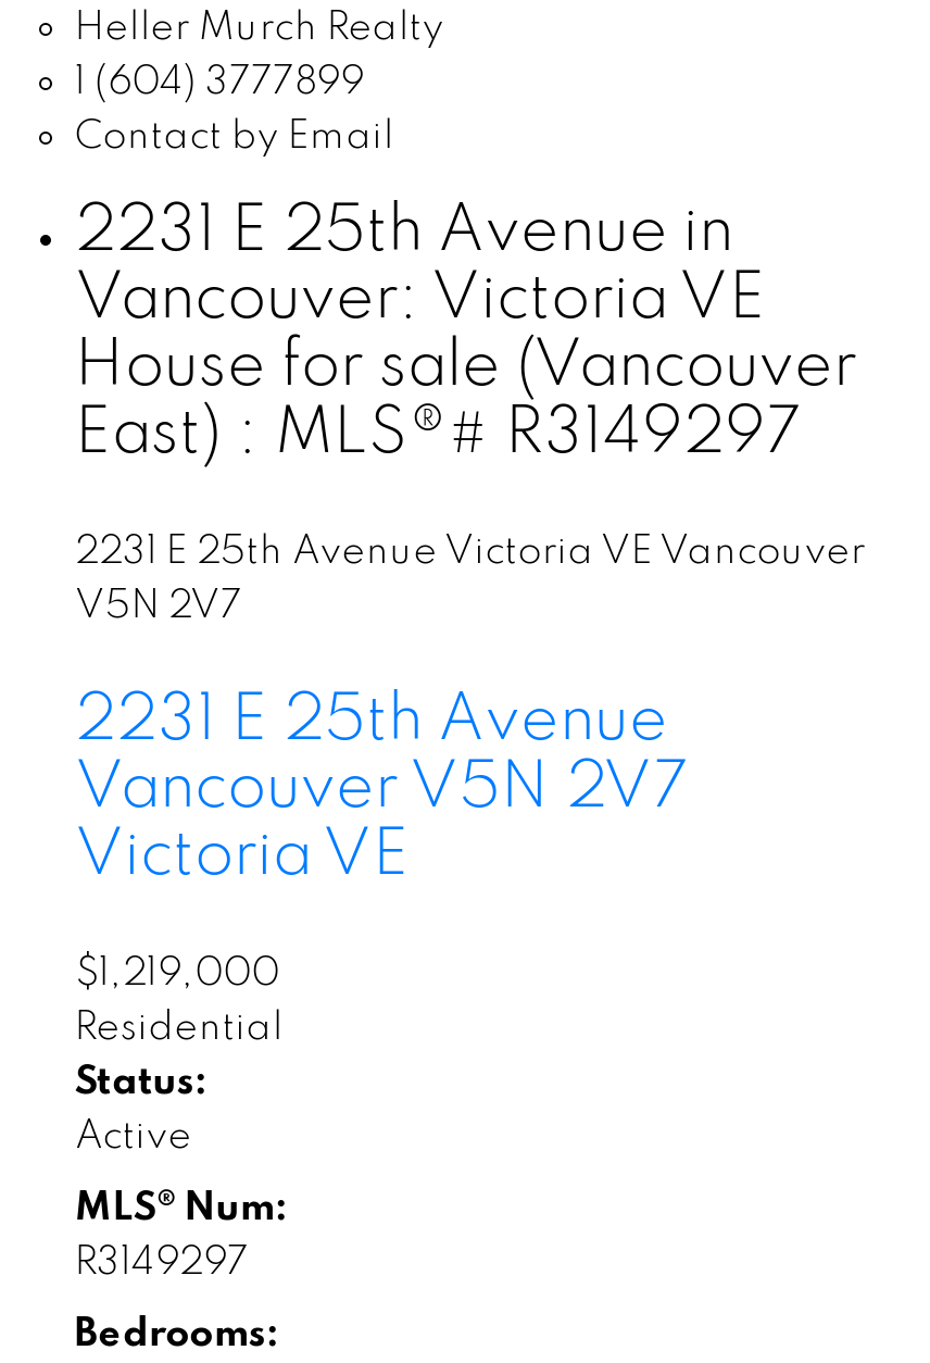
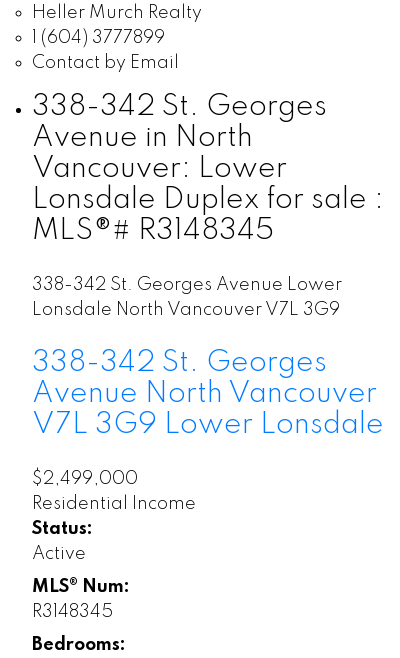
- 2231 E 25th Avenue in
- Vancouver: Victoria VE
- House for sale (Vancouver
- East) : MLS®# R3149297
+ 338-342 St. Georges
+ Avenue in North
+ Vancouver: Lower
+ Lonsdale Duplex for sale :
+ MLS®# R3148345

- 2231 E 25th Avenue Victoria VE Vancouver
- V5N 2V7
+ 338-342 St. Georges Avenue Lower
+ Lonsdale North Vancouver V7L 3G9

- 2231 E 25th Avenue
- Vancouver V5N 2V7
- Victoria VE
+ 338-342 St. Georges
+ Avenue North Vancouver
+ V7L 3G9 Lower Lonsdale

- $1,219,000
- Residential
+ $2,499,000
+ Residential Income

- R3149297
+ R3148345
